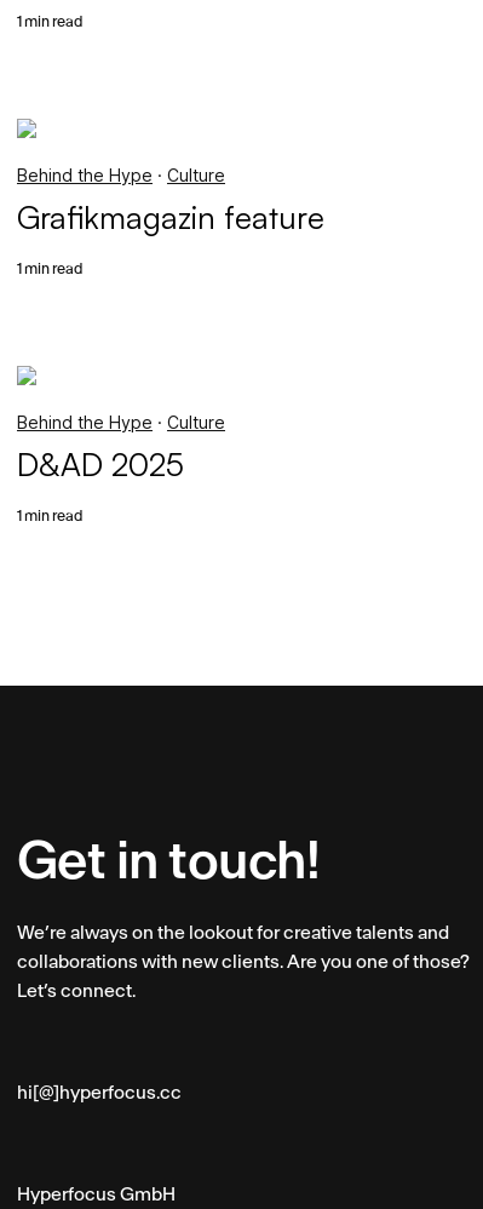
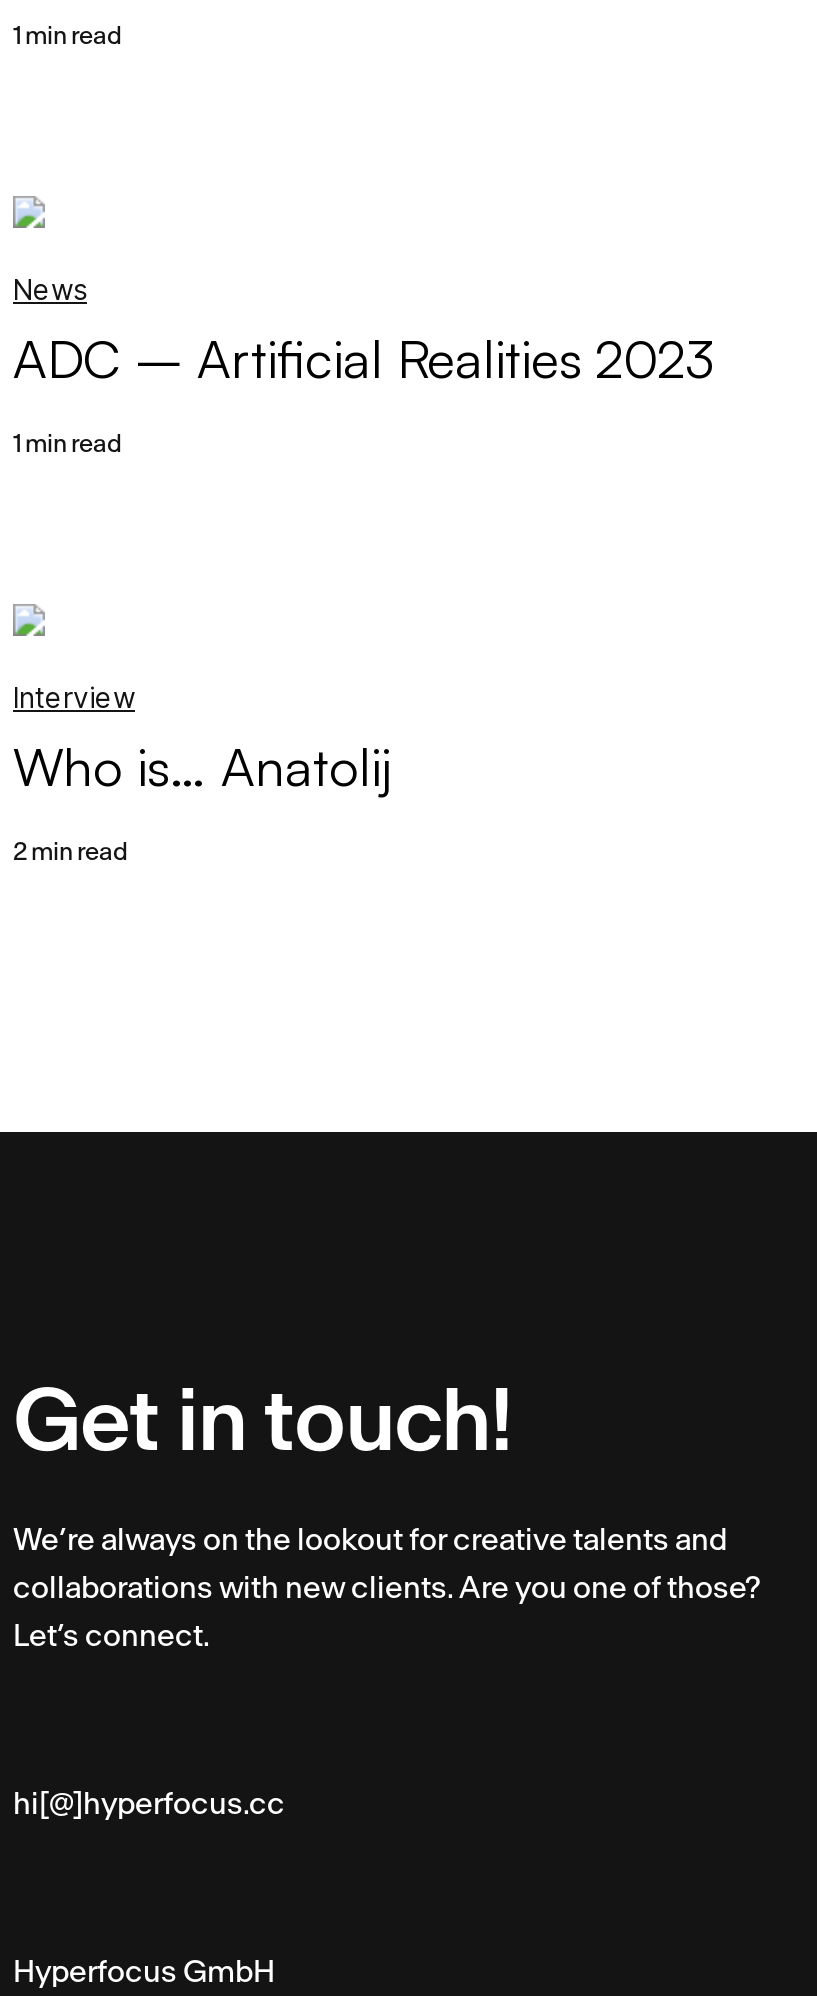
- Behind the Hype · Culture
- Grafikmagazin feature
+ News
+ ADC – Artificial Realities 2023

- Behind the Hype · Culture
- D&AD 2025
+ Interview
+ Who is… Anatolij

- 1 min read
+ 2 min read
